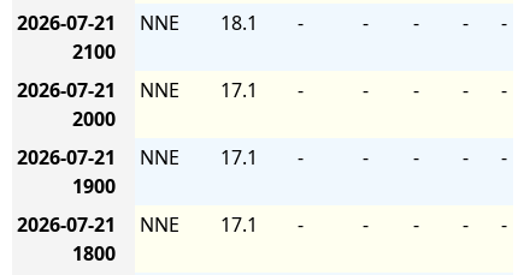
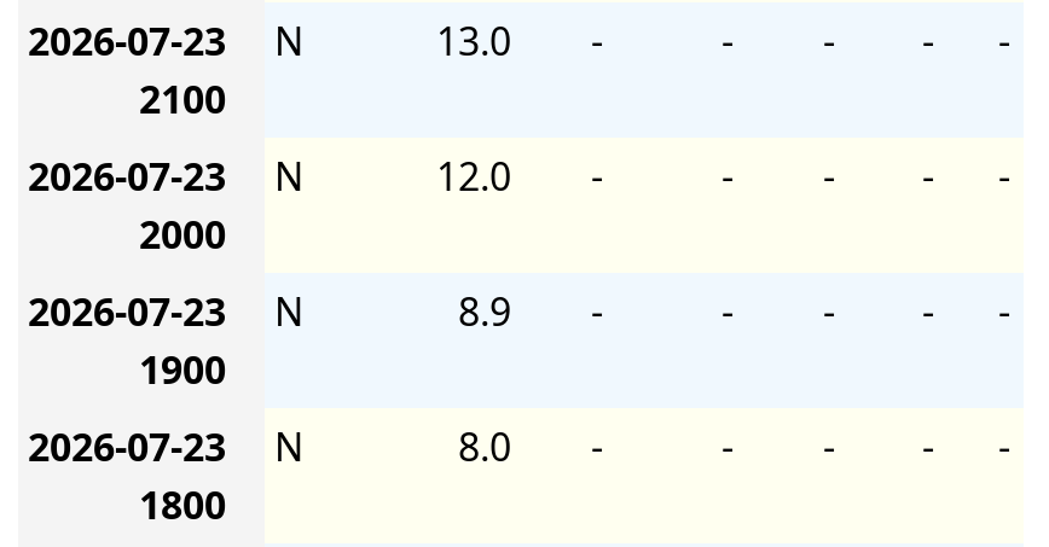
- 2026-07-21
+ 2026-07-23

- NNE
- 18.1
+ N
+ 13.0

- 2026-07-21
+ 2026-07-23

- NNE
- 17.1
+ N
+ 12.0

- 2026-07-21
+ 2026-07-23

- NNE
- 17.1
+ N
+ 8.9

- 2026-07-21
+ 2026-07-23

- NNE
- 17.1
+ N
+ 8.0
